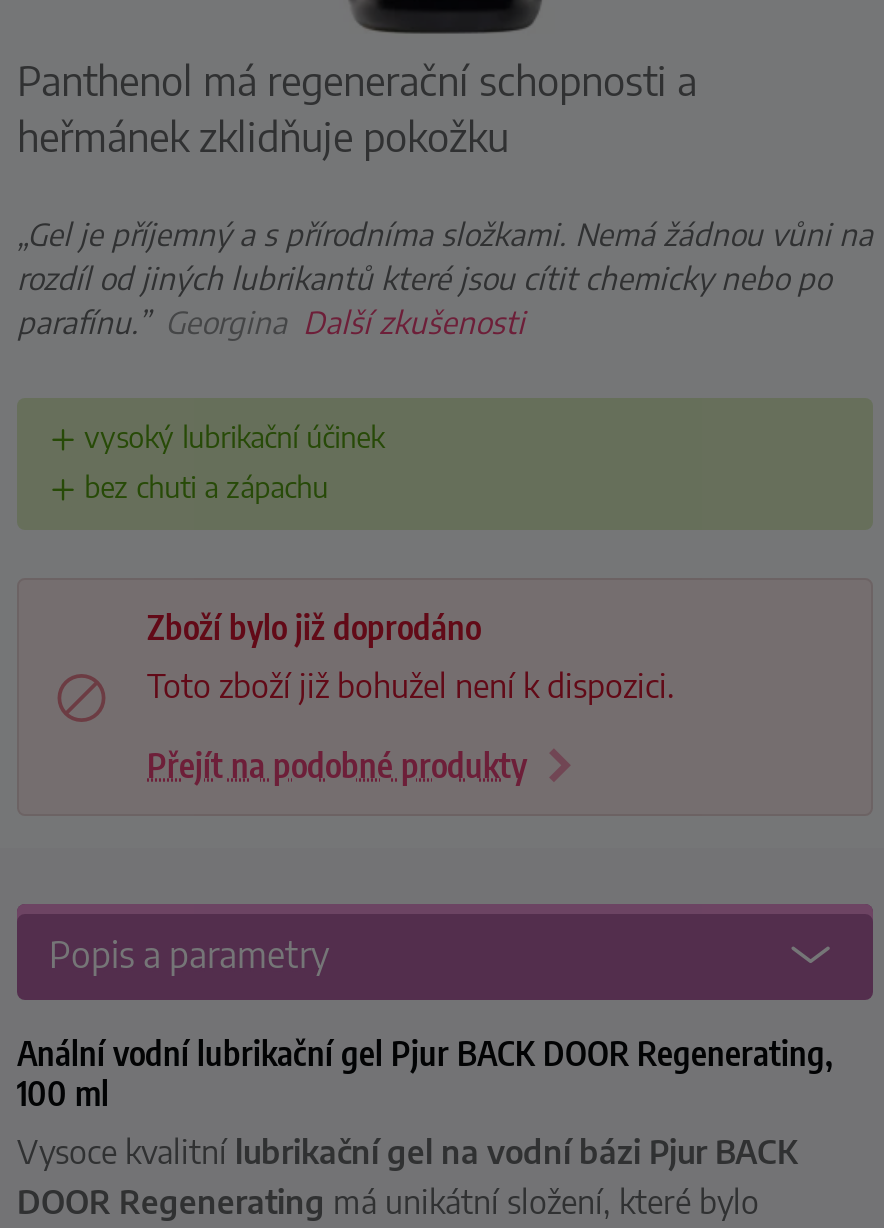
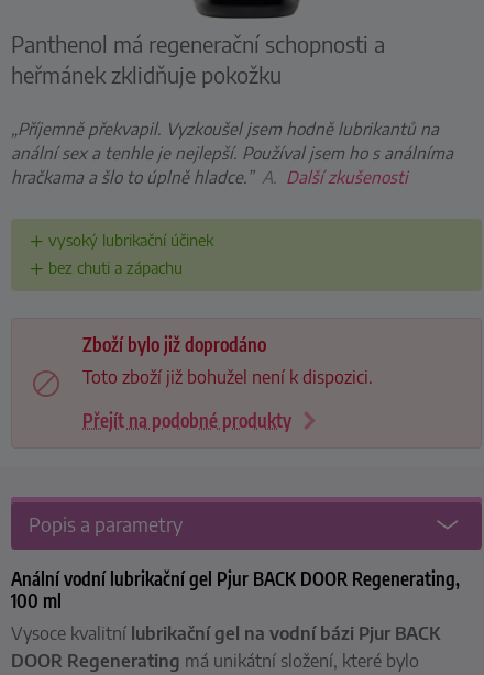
- „Gel je příjemný a s přírodníma složkami. Nemá žádnou vůni na
- rozdíl od jiných lubrikantů které jsou cítit chemicky nebo po
- parafínu.” Georgina Další zkušenosti
+ „Příjemně překvapil. Vyzkoušel jsem hodně lubrikantů na
+ anální sex a tenhle je nejlepší. Používal jsem ho s análníma
+ hračkama a šlo to úplně hladce.” A. Další zkušenosti
